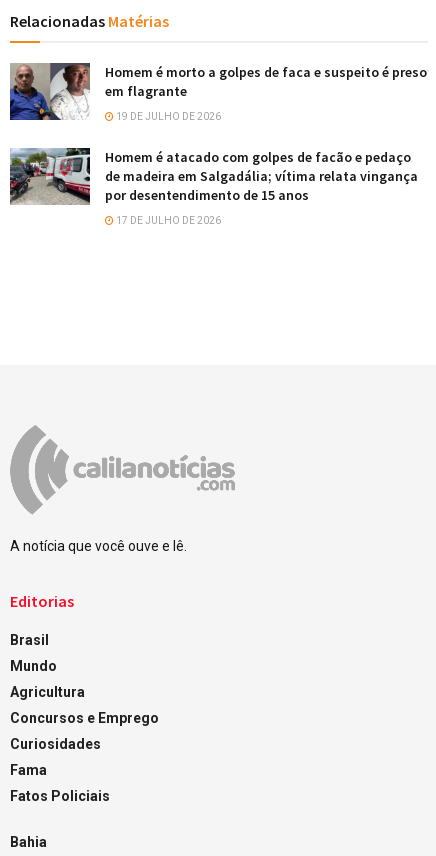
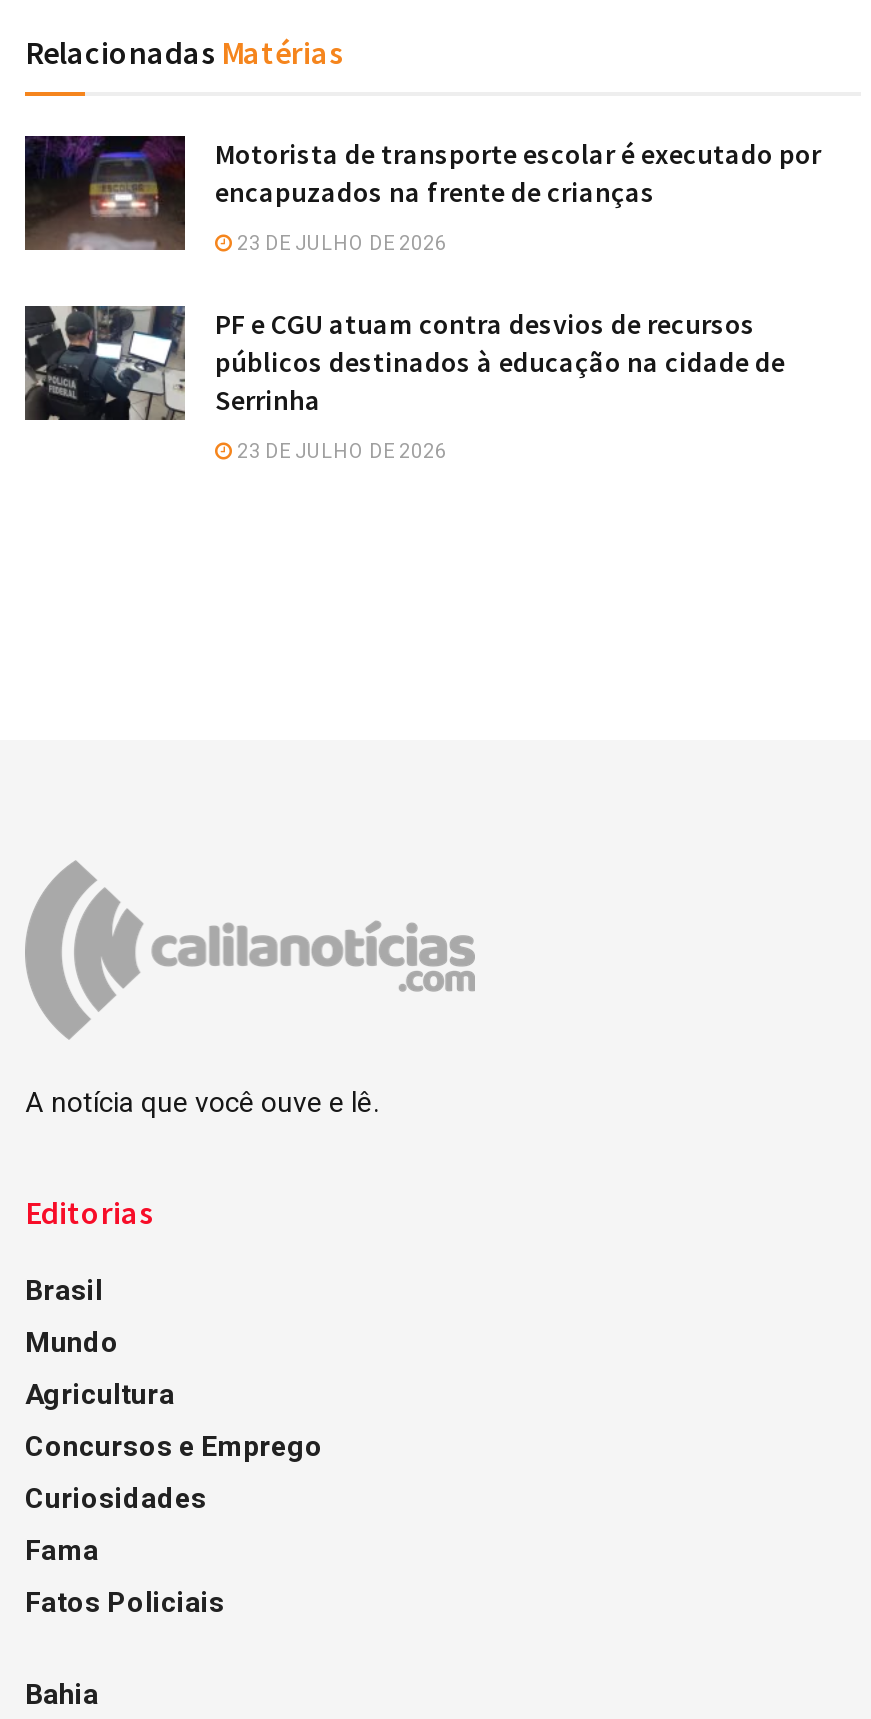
- [image]
- Homem é morto a golpes de faca e suspeito é preso
- em flagrante
+ [image]
+ Motorista de transporte escolar é executado por
+ encapuzados na frente de crianças

- 19 DE JULHO DE 2026
+ 23 DE JULHO DE 2026

- [image]
- Homem é atacado com golpes de facão e pedaço
- de madeira em Salgadália; vítima relata vingança
- por desentendimento de 15 anos
+ [image]
+ PF e CGU atuam contra desvios de recursos
+ públicos destinados à educação na cidade de
+ Serrinha

- 17 DE JULHO DE 2026
+ 23 DE JULHO DE 2026
